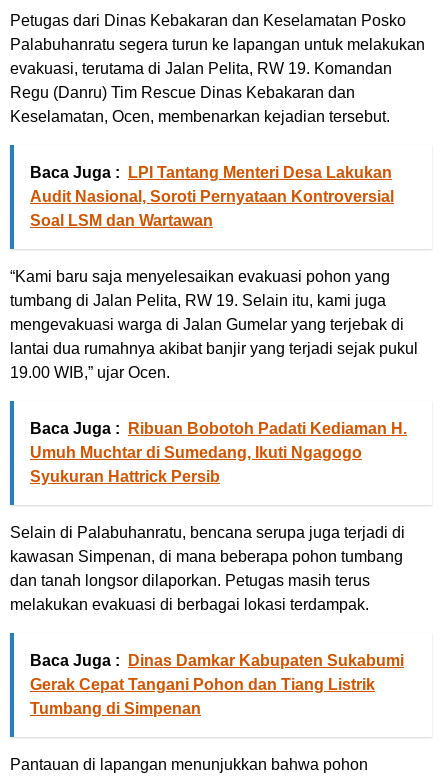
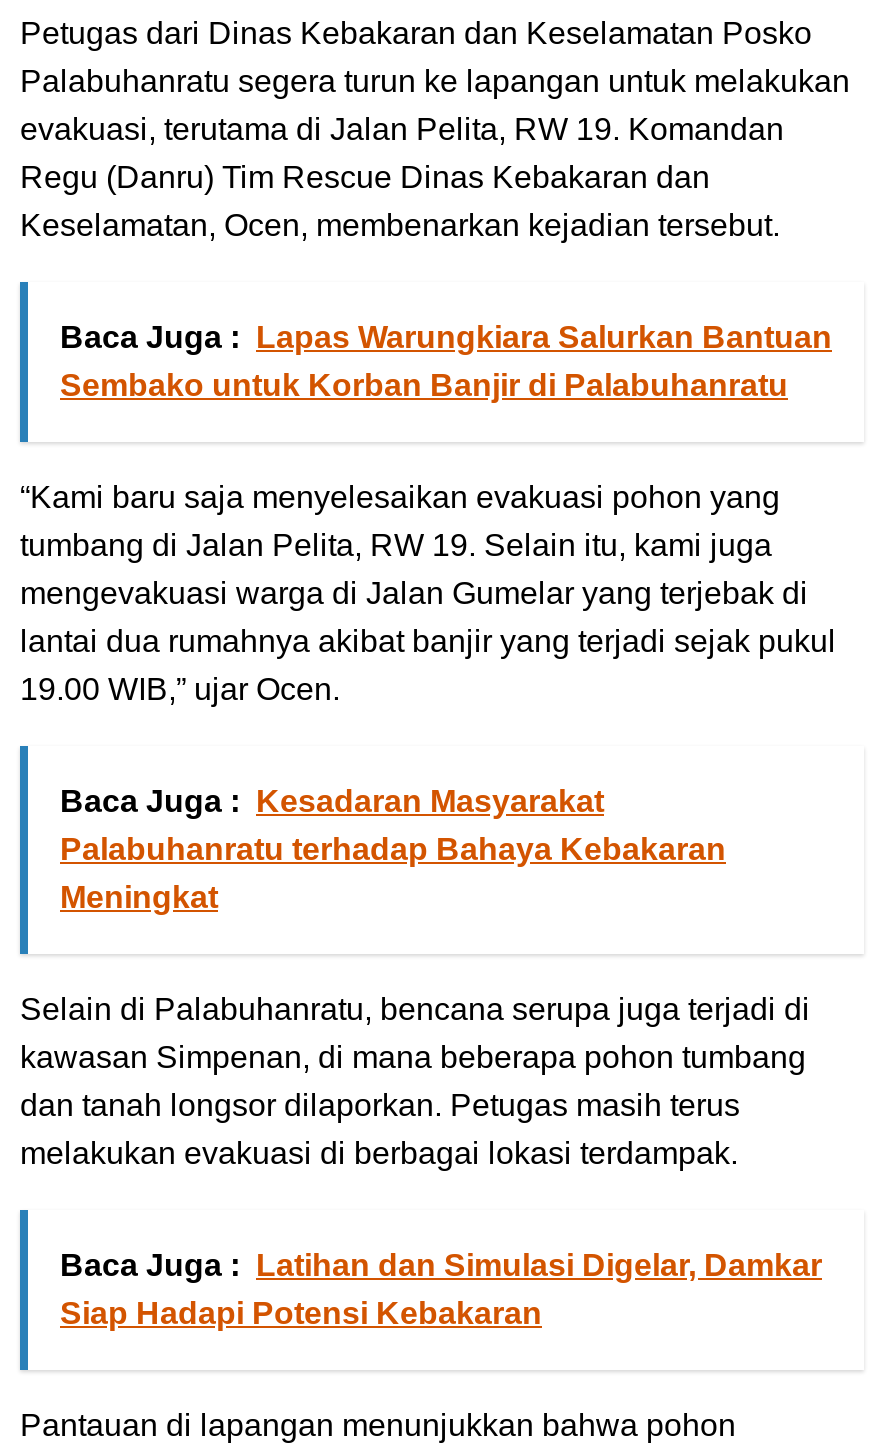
- Baca Juga : LPI Tantang Menteri Desa Lakukan
- Audit Nasional, Soroti Pernyataan Kontroversial
- Soal LSM dan Wartawan
+ Baca Juga : Lapas Warungkiara Salurkan Bantuan
+ Sembako untuk Korban Banjir di Palabuhanratu

- Baca Juga : Ribuan Bobotoh Padati Kediaman H.
- Umuh Muchtar di Sumedang, Ikuti Ngagogo
- Syukuran Hattrick Persib
+ Baca Juga : Kesadaran Masyarakat
+ Palabuhanratu terhadap Bahaya Kebakaran
+ Meningkat

- Baca Juga : Dinas Damkar Kabupaten Sukabumi
- Gerak Cepat Tangani Pohon dan Tiang Listrik
- Tumbang di Simpenan
+ Baca Juga : Latihan dan Simulasi Digelar, Damkar
+ Siap Hadapi Potensi Kebakaran
